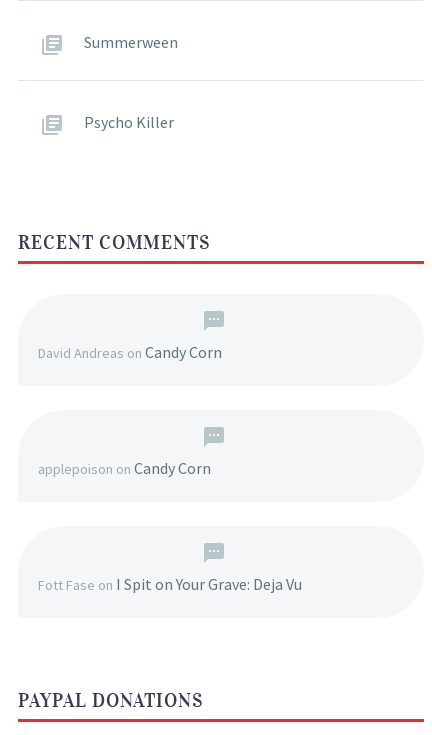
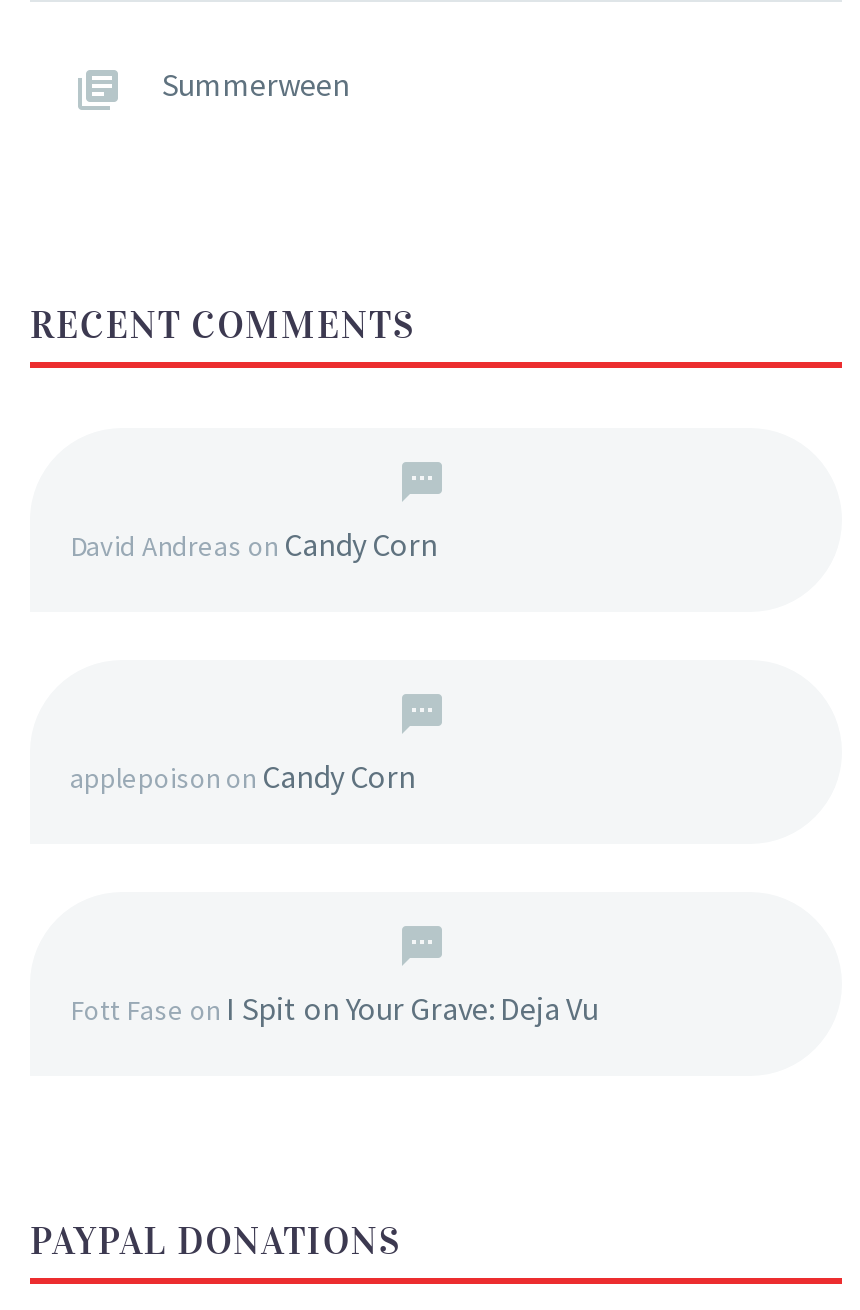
- Psycho Killer
